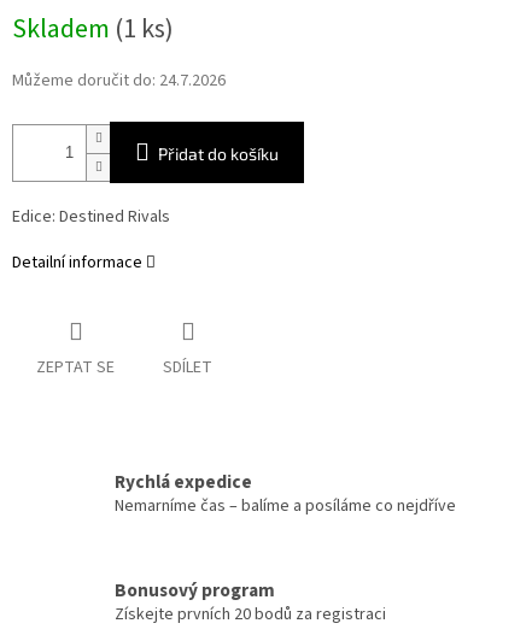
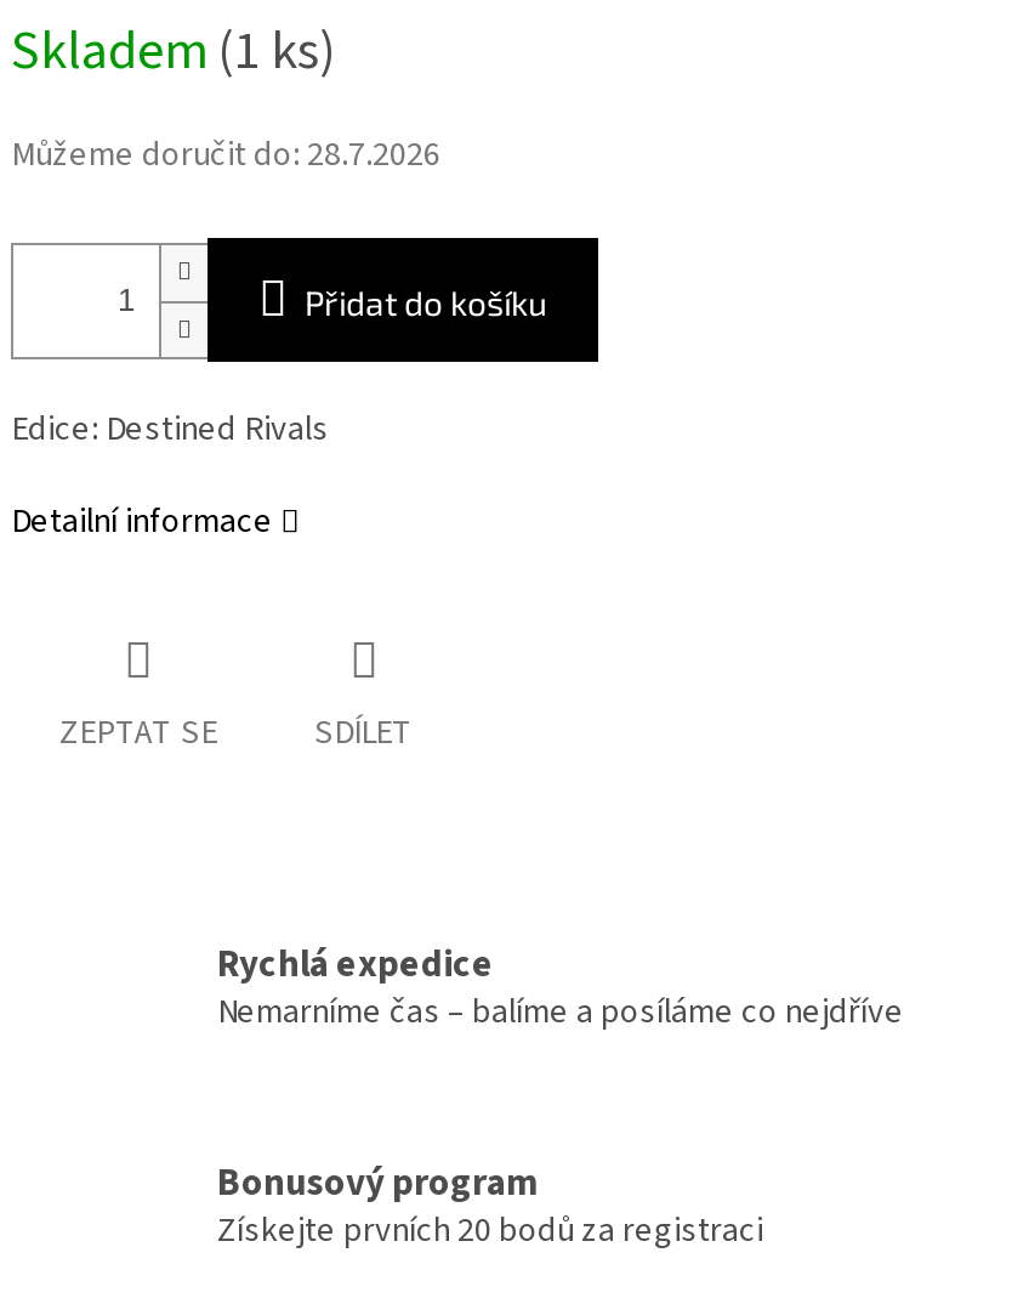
- Můžeme doručit do: 24.7.2026
+ Můžeme doručit do: 28.7.2026
